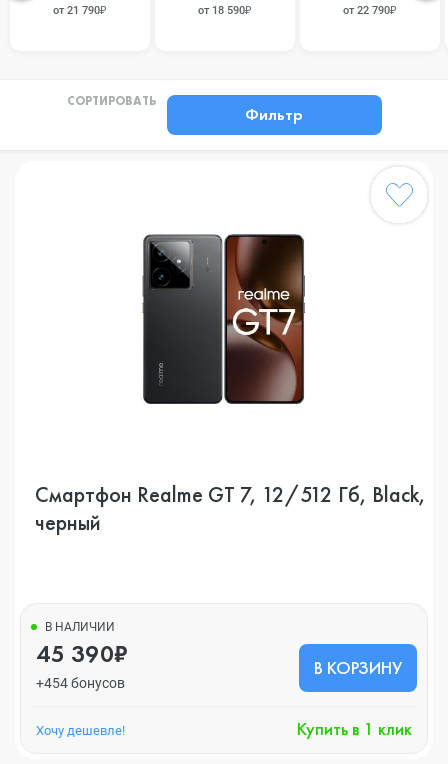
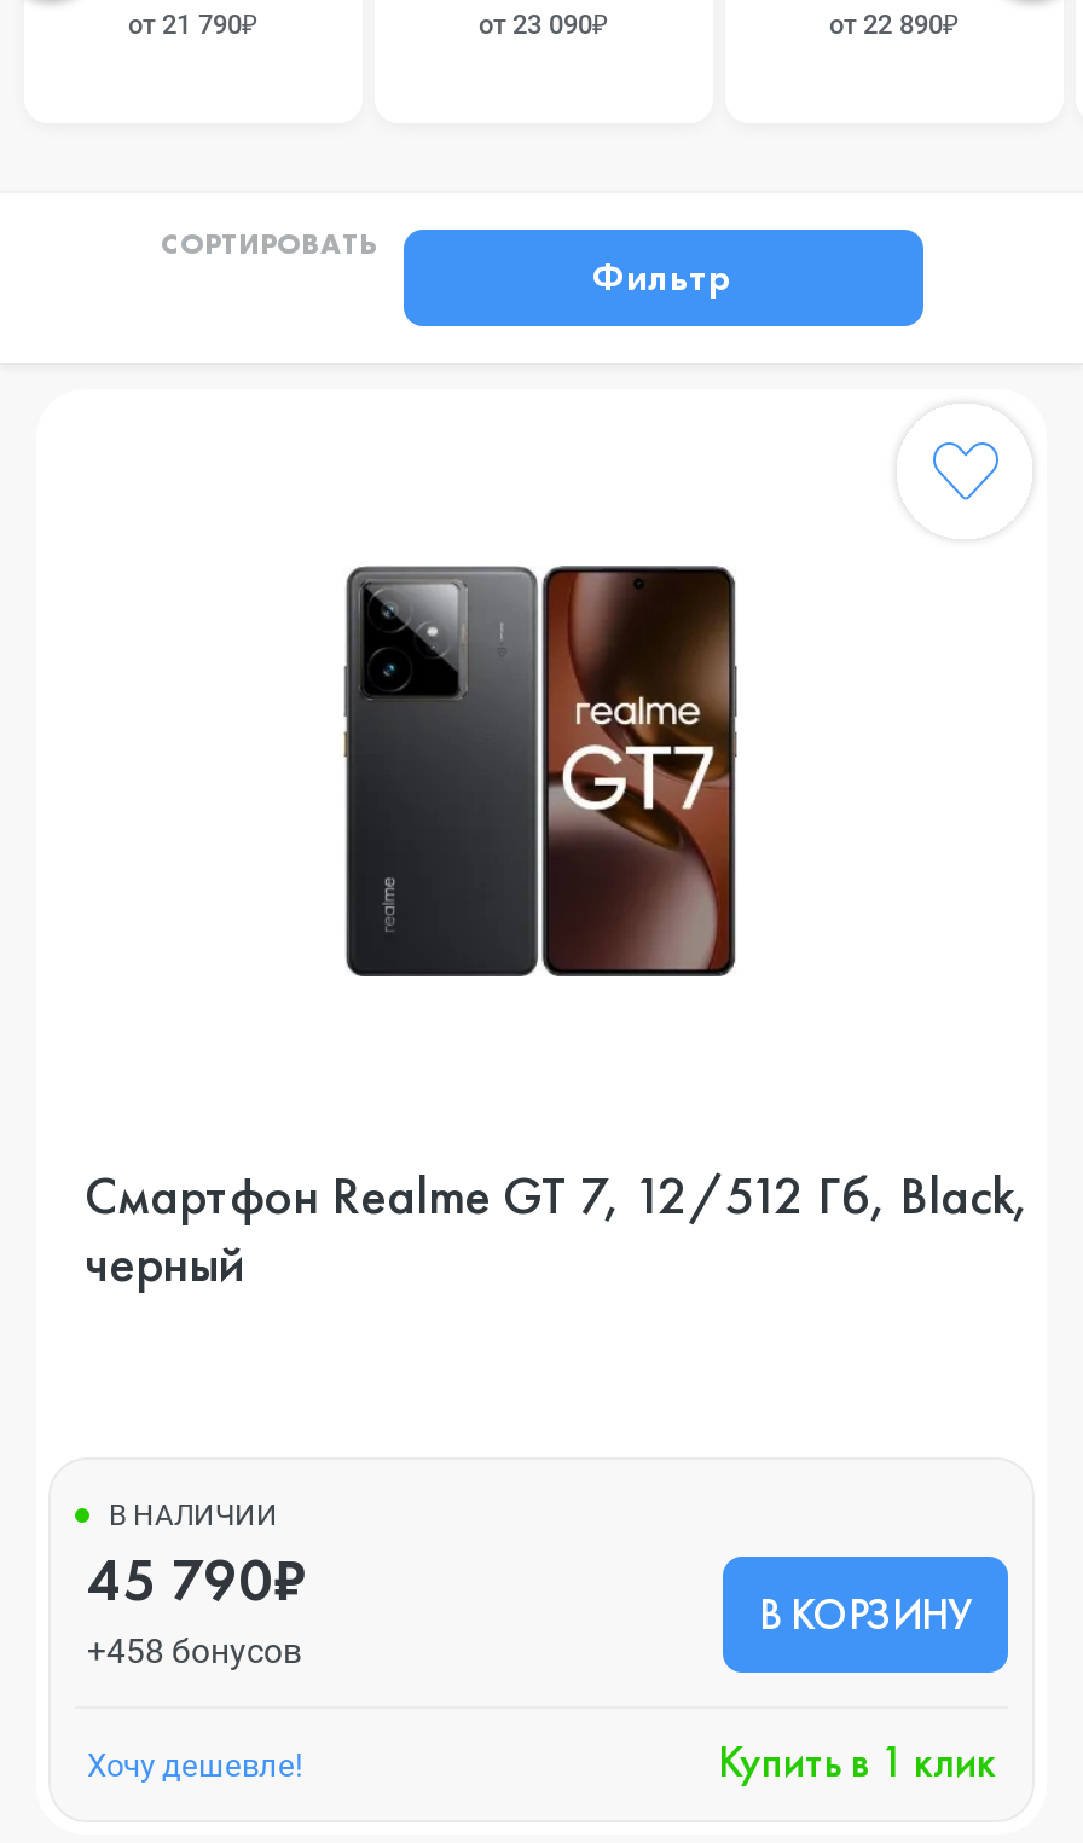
- от 18 590₽
+ от 23 090₽

- от 22 790₽
+ от 22 890₽

- 45 390₽
+ 45 790₽

- +454 бонусов
+ +458 бонусов
